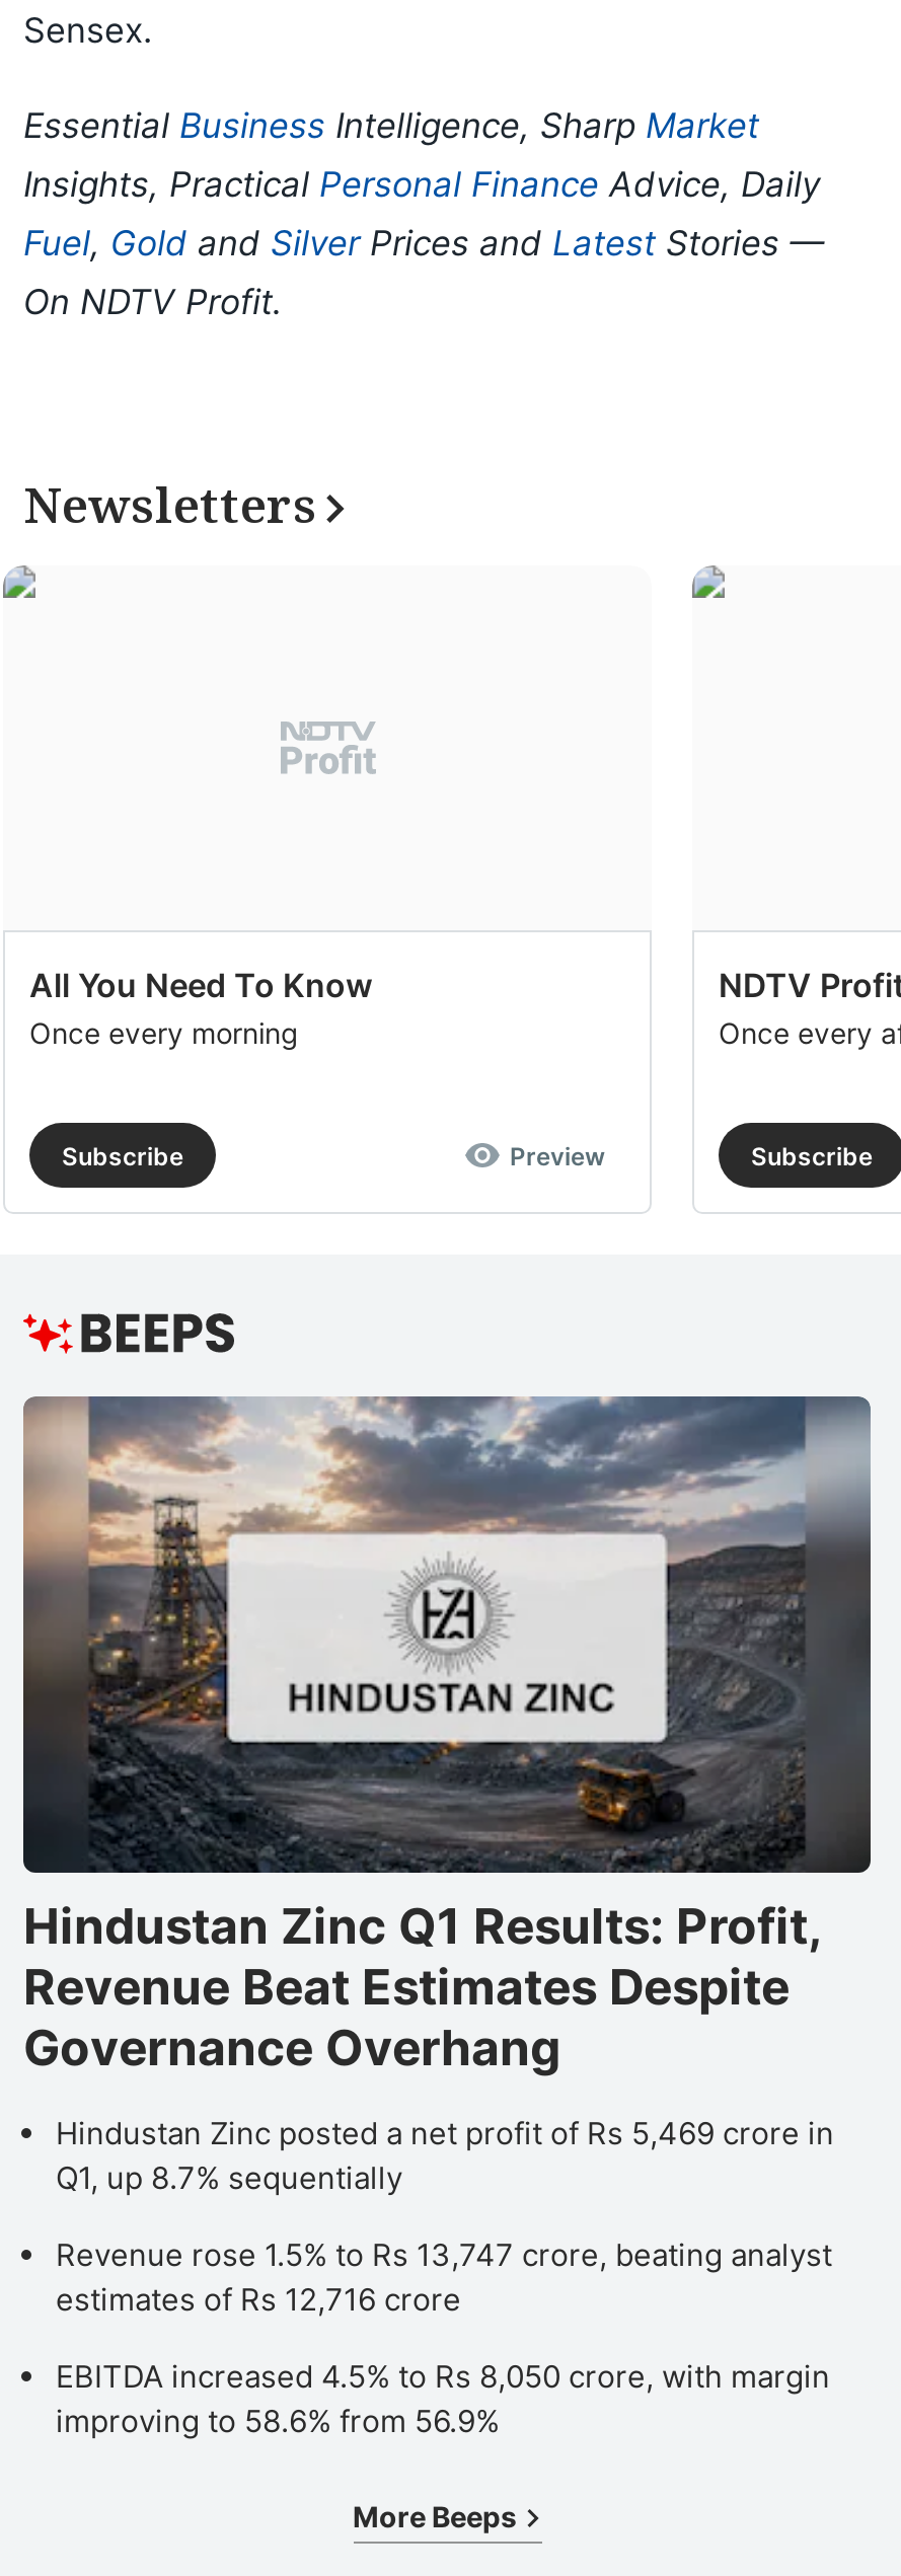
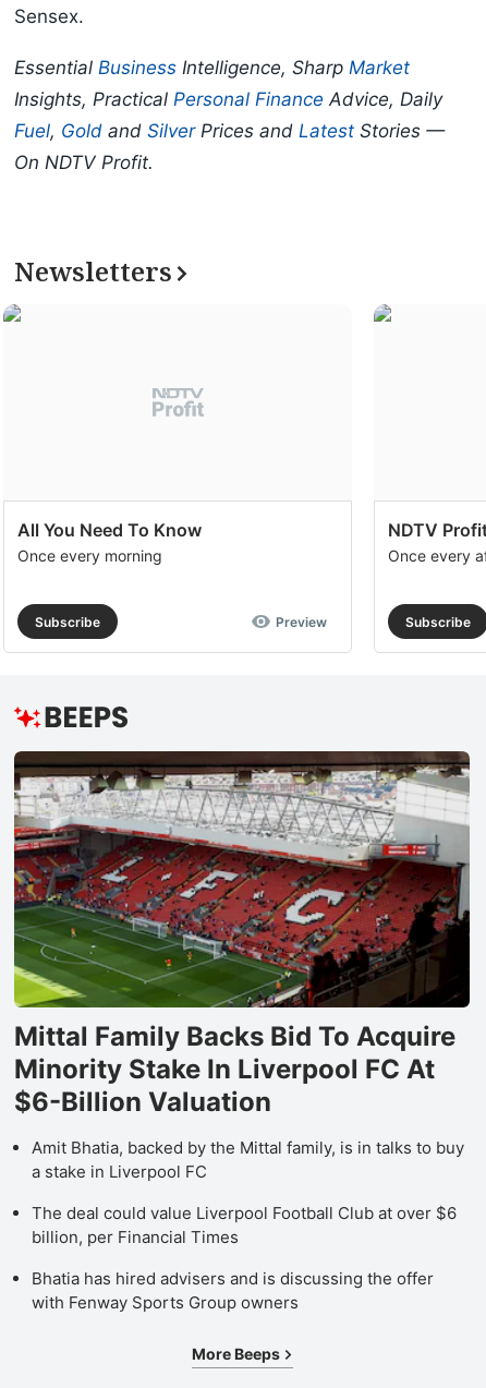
- [image]
- Hindustan Zinc Q1 Results: Profit,
- Revenue Beat Estimates Despite
- Governance Overhang
+ [image]
+ Mittal Family Backs Bid To Acquire
+ Minority Stake In Liverpool FC At
+ $6-Billion Valuation

- Hindustan Zinc posted a net profit of Rs 5,469 crore in
- Q1, up 8.7% sequentially
+ Amit Bhatia, backed by the Mittal family, is in talks to buy
+ a stake in Liverpool FC

- Revenue rose 1.5% to Rs 13,747 crore, beating analyst
- estimates of Rs 12,716 crore
+ The deal could value Liverpool Football Club at over $6
+ billion, per Financial Times

- EBITDA increased 4.5% to Rs 8,050 crore, with margin
- improving to 58.6% from 56.9%
+ Bhatia has hired advisers and is discussing the offer
+ with Fenway Sports Group owners
